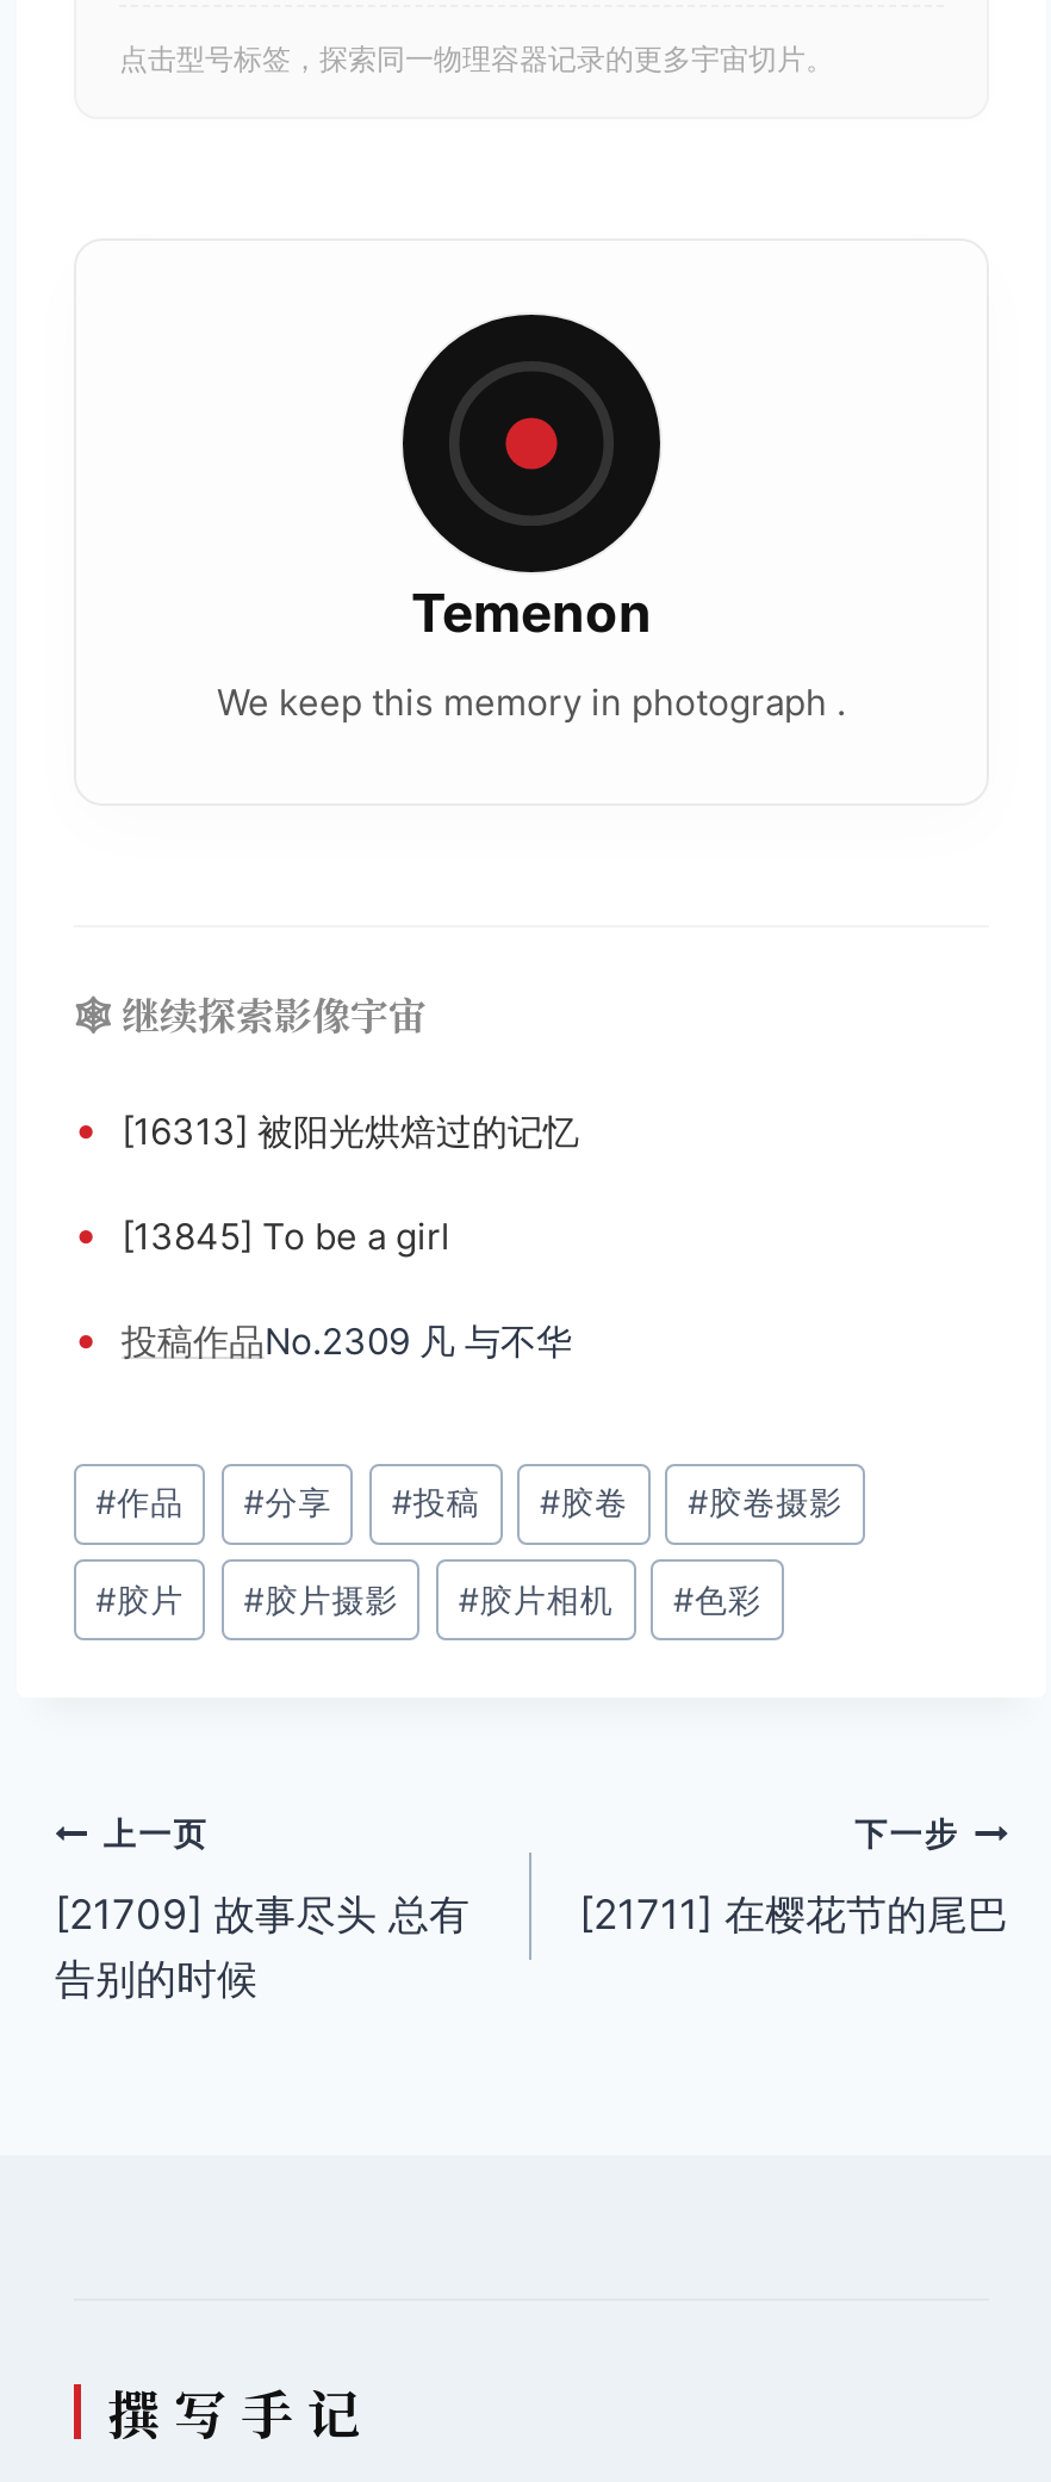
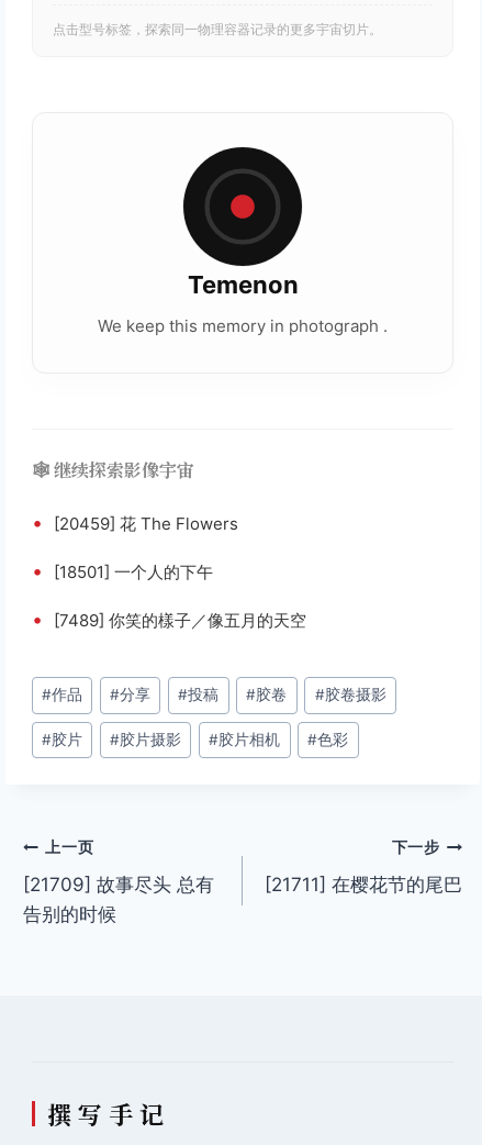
- • [16313] 被阳光烘焙过的记忆
+ • [20459] 花 The Flowers

- • [13845] To be a girl
+ • [18501] 一个人的下午

- • 投稿作品No.2309 凡 与不华
+ • [7489] 你笑的樣子／像五月的天空
